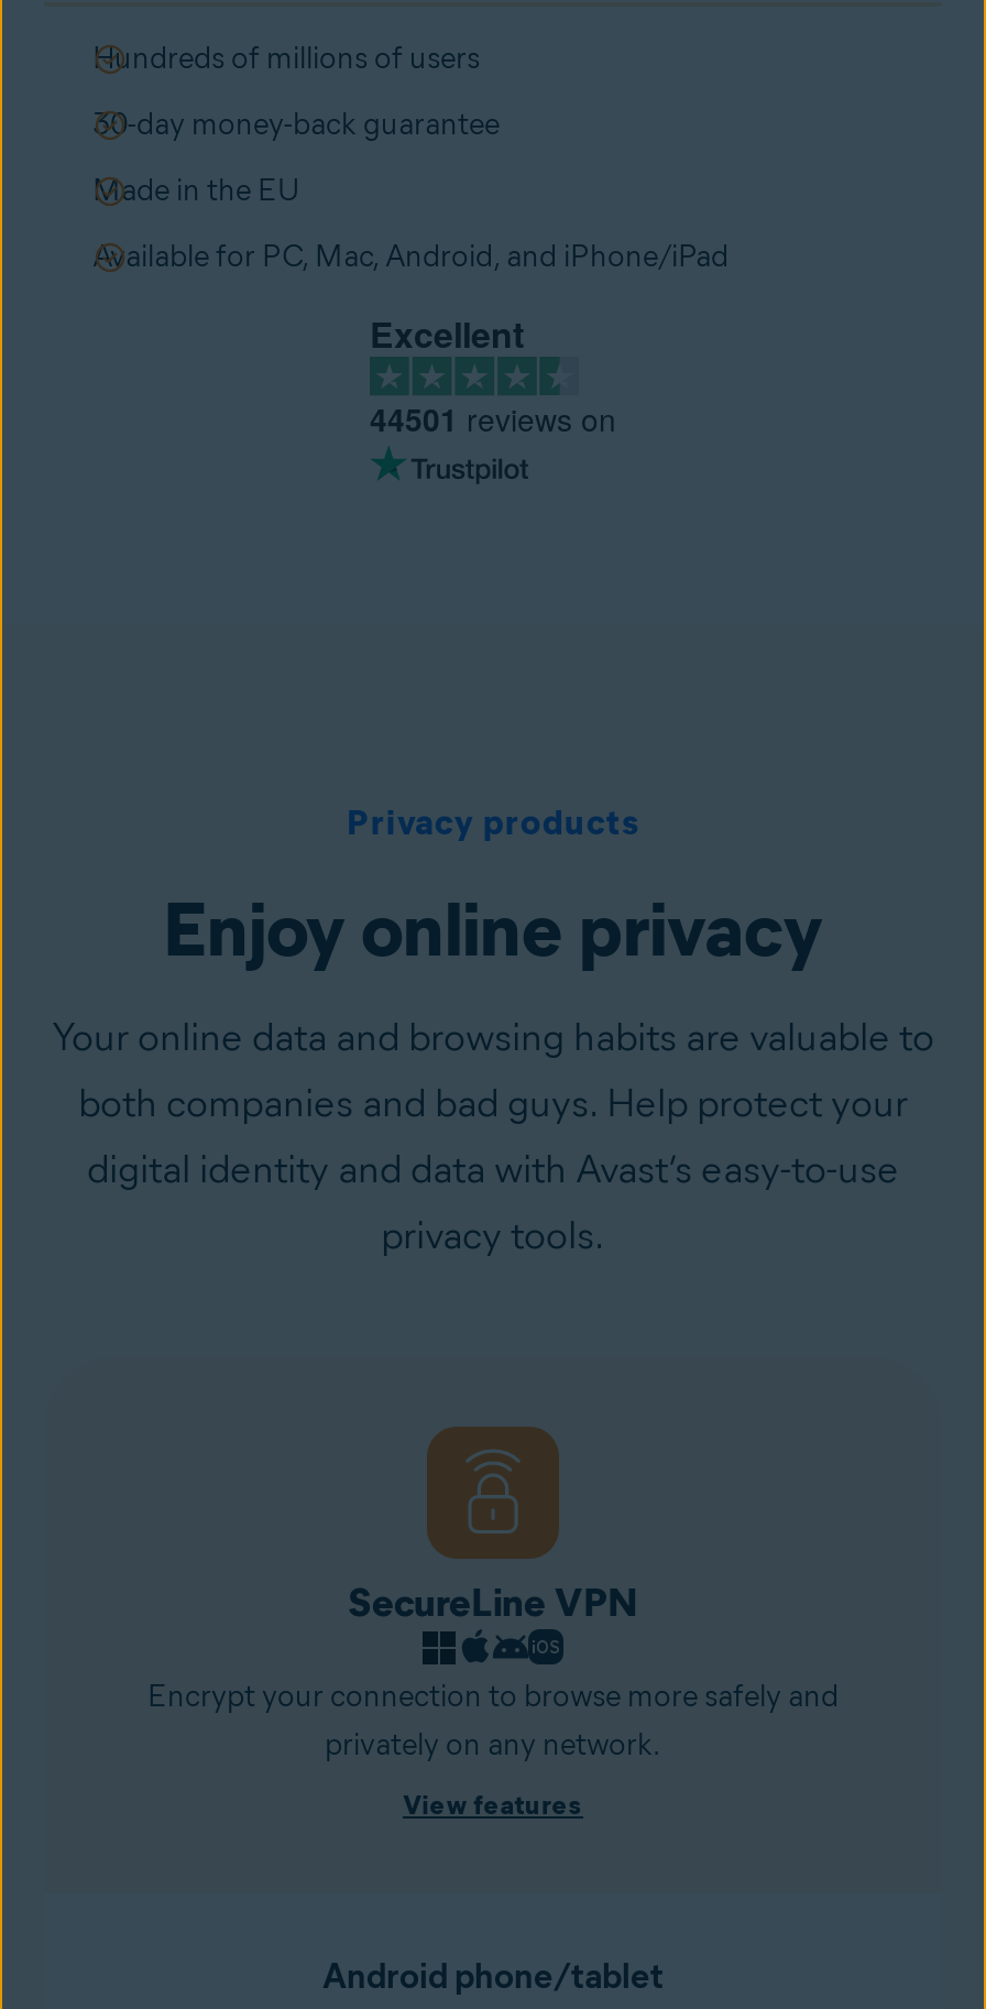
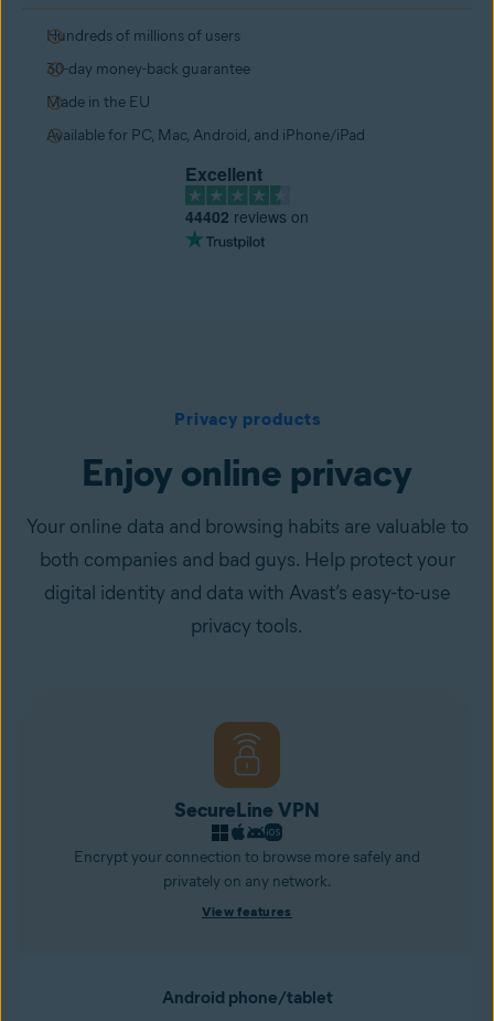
- 44501reviews on
+ 44402reviews on
